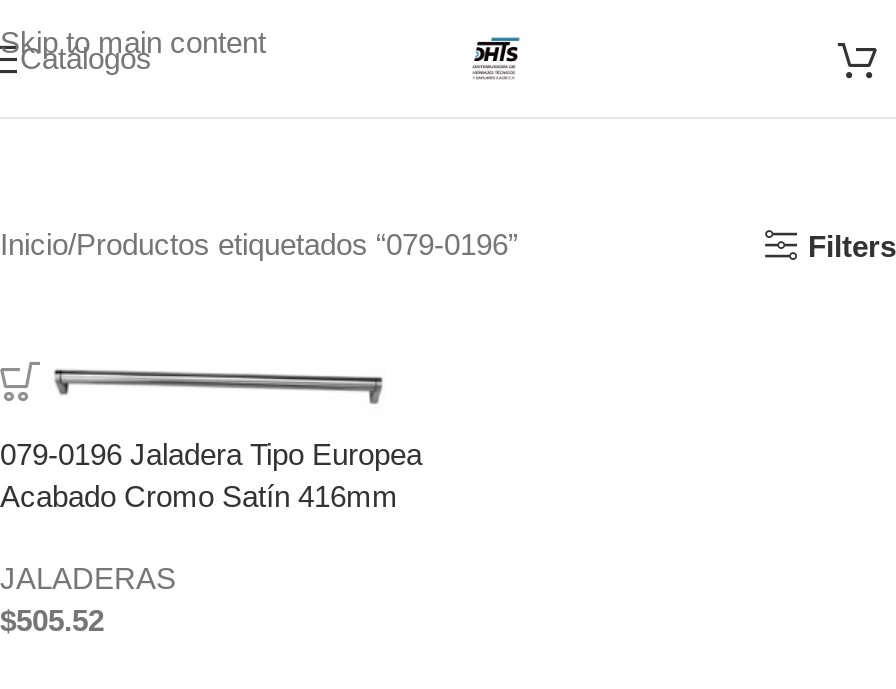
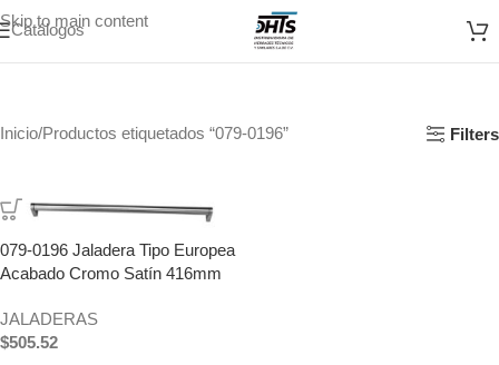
- [image]
+ [image]
